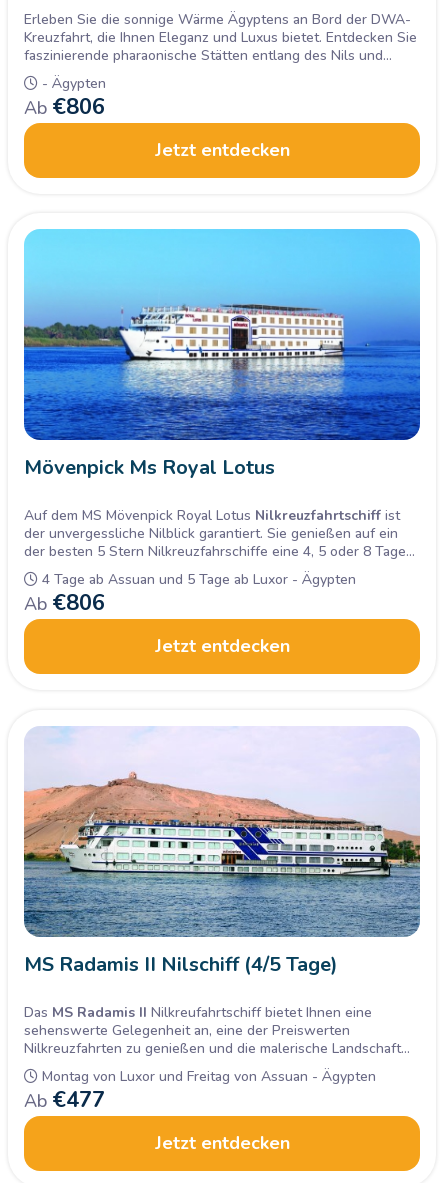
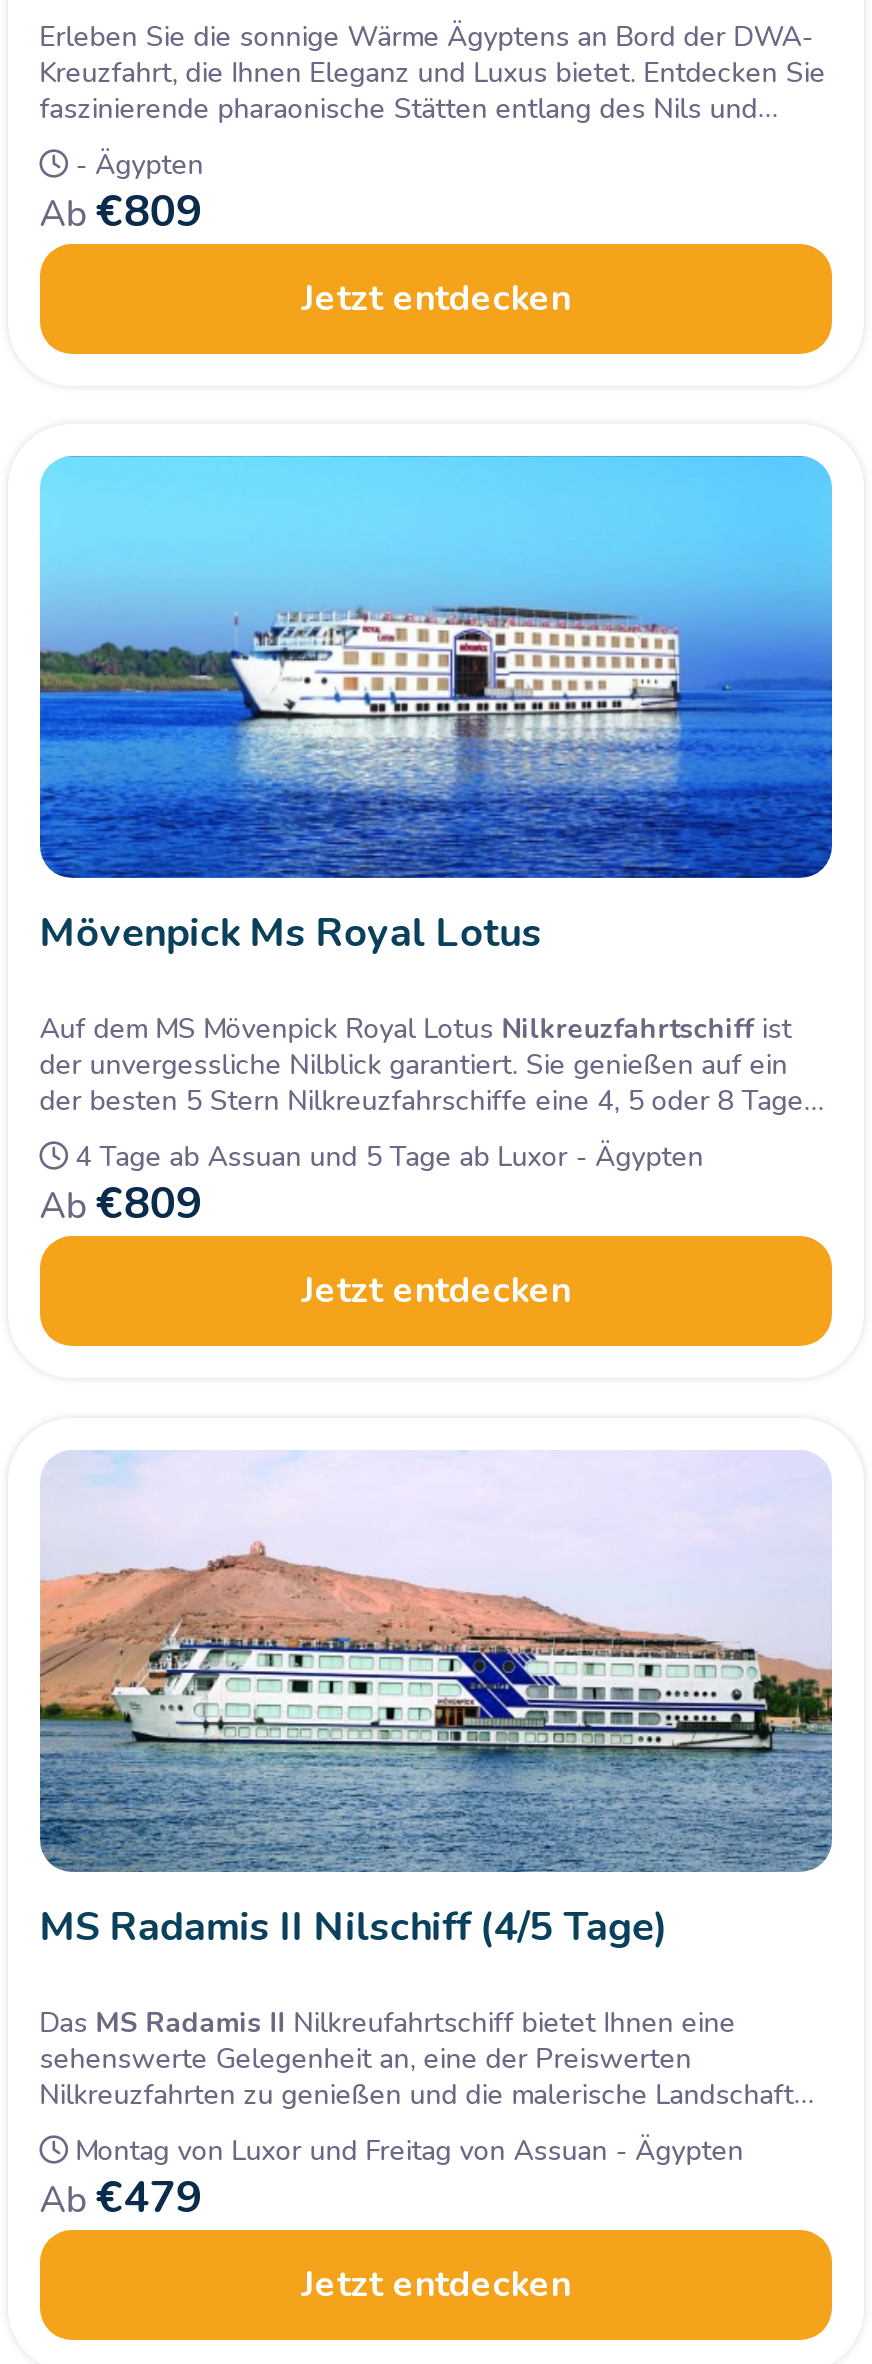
- Ab €806
+ Ab €809

- Ab €806
+ Ab €809

- Ab €477
+ Ab €479
